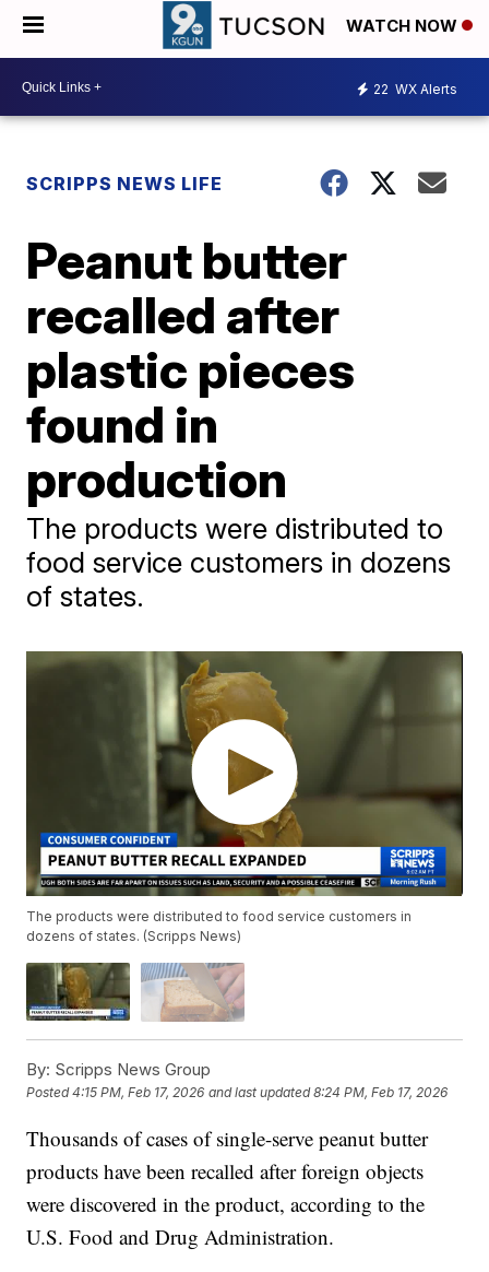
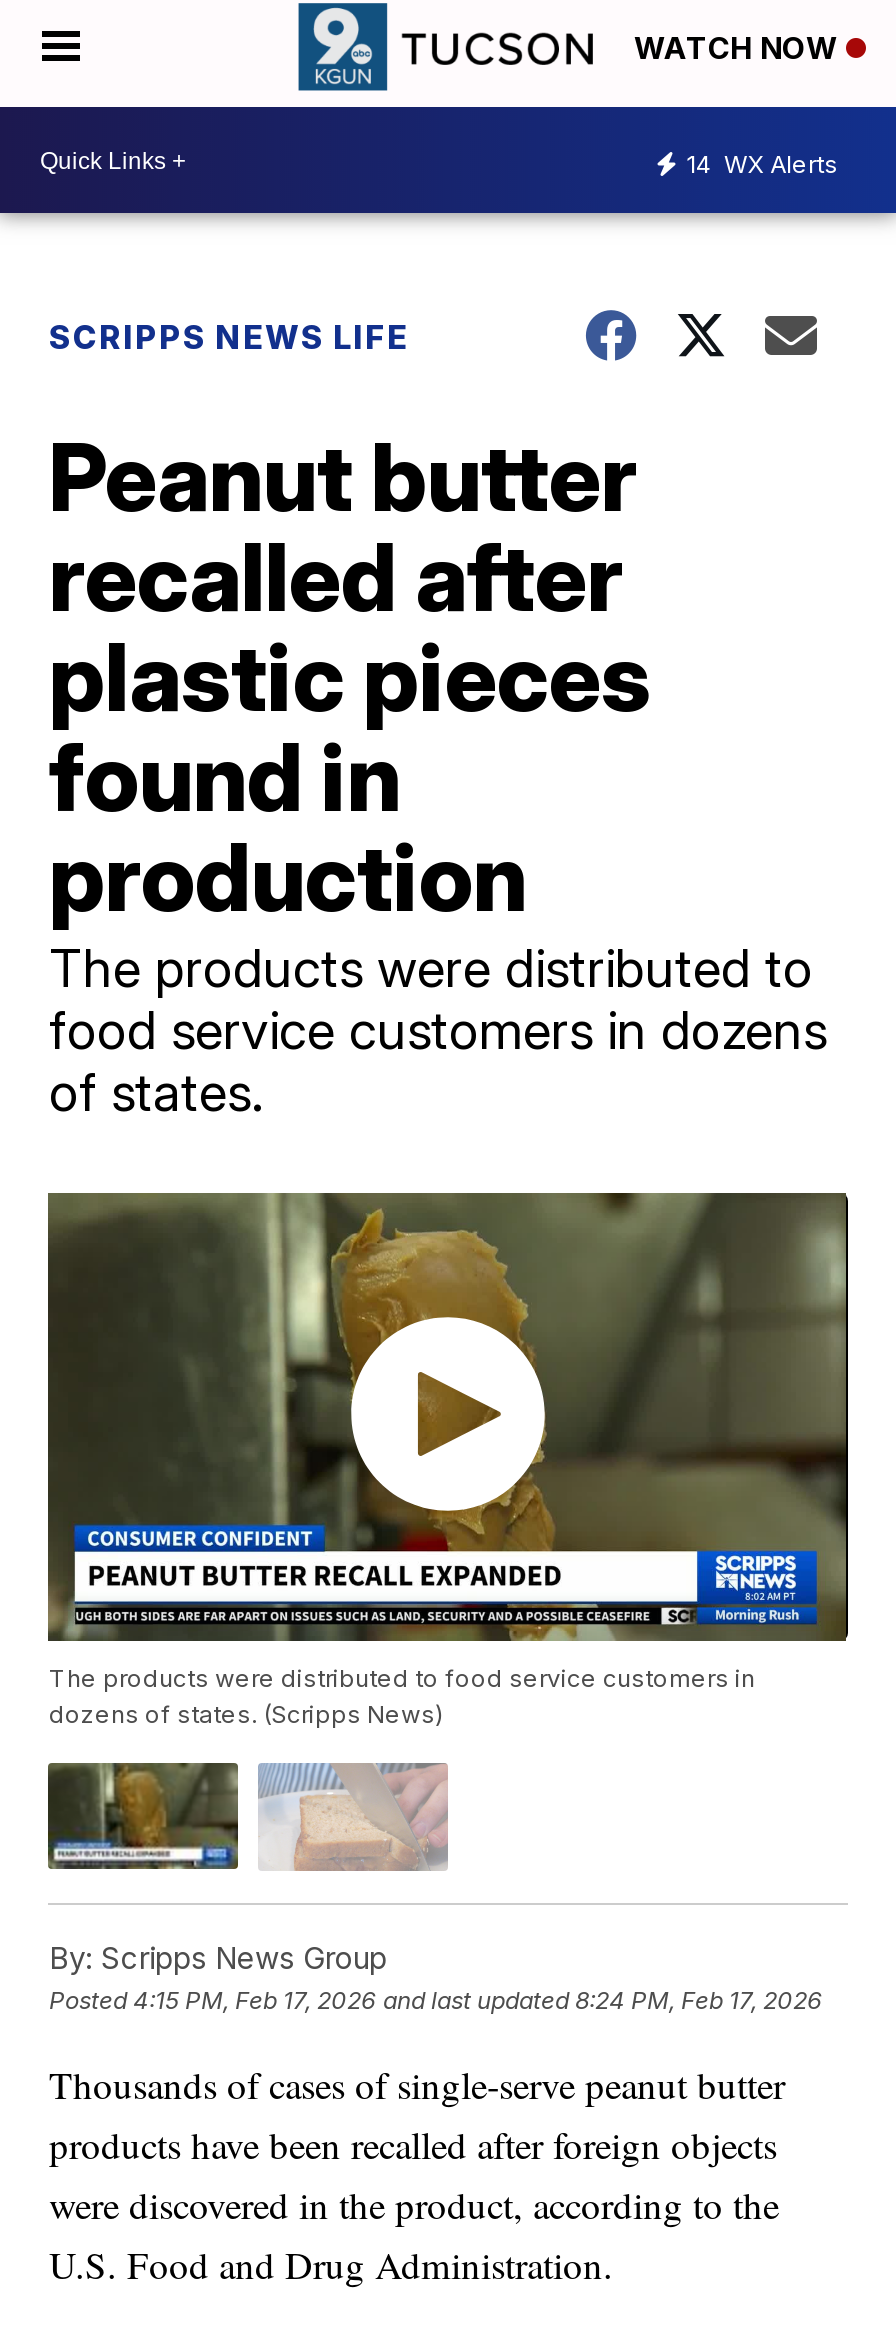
- 22 WX Alerts
+ 14 WX Alerts
